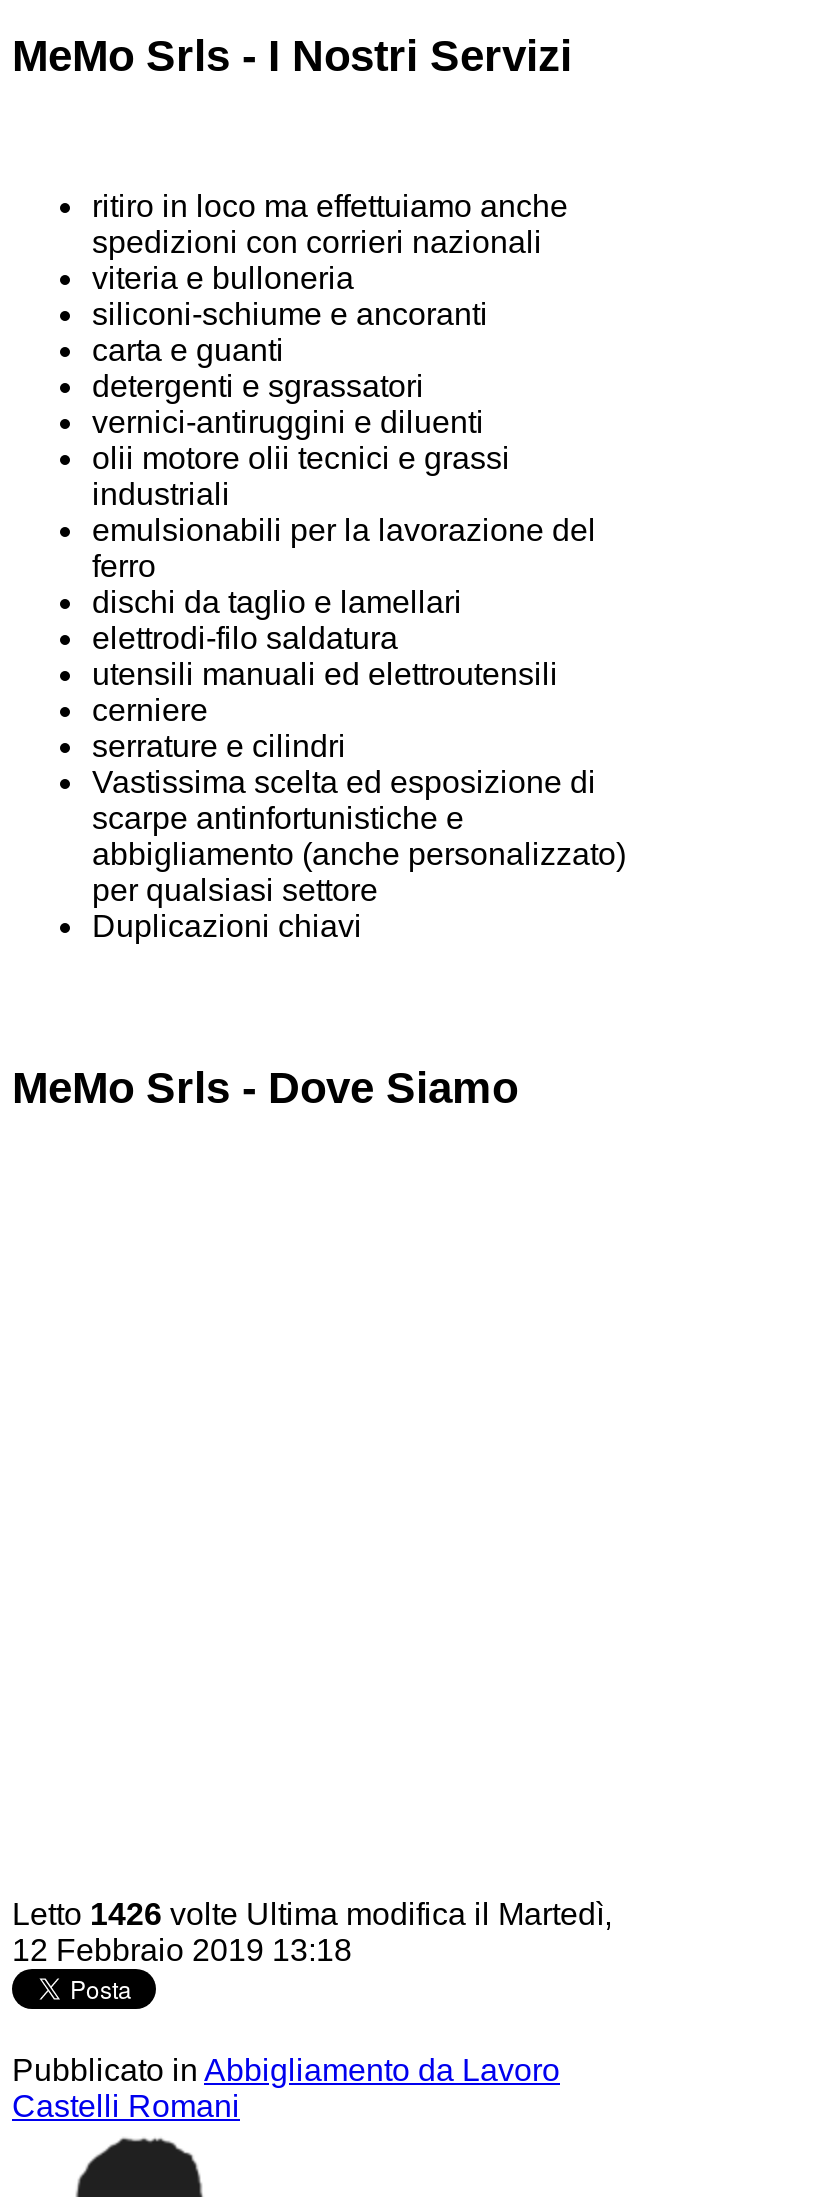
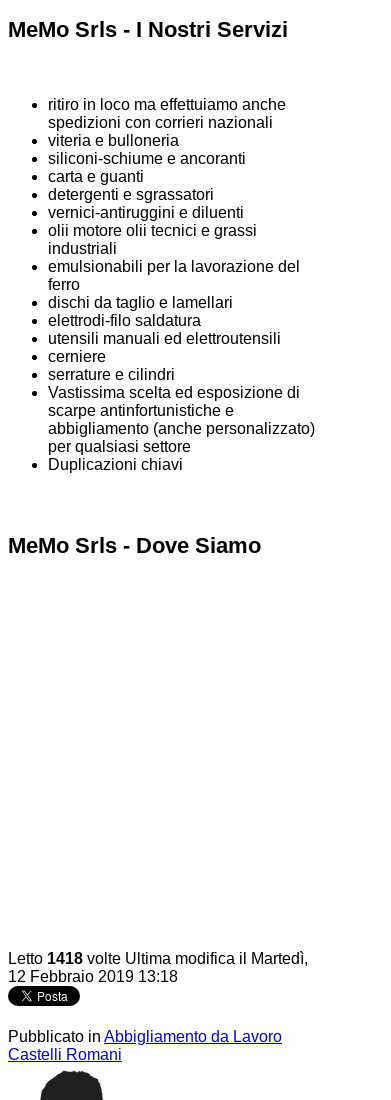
- Letto 1426 volte Ultima modifica il Martedì,
+ Letto 1418 volte Ultima modifica il Martedì,
